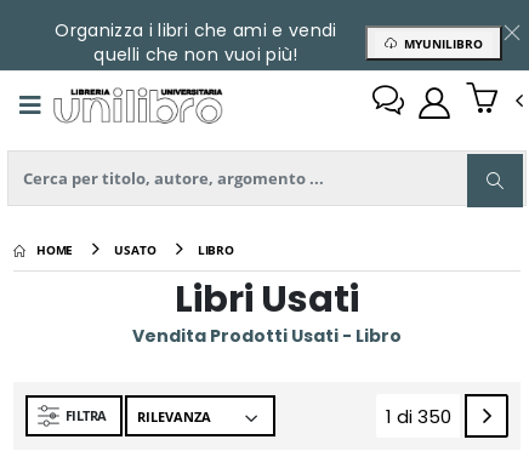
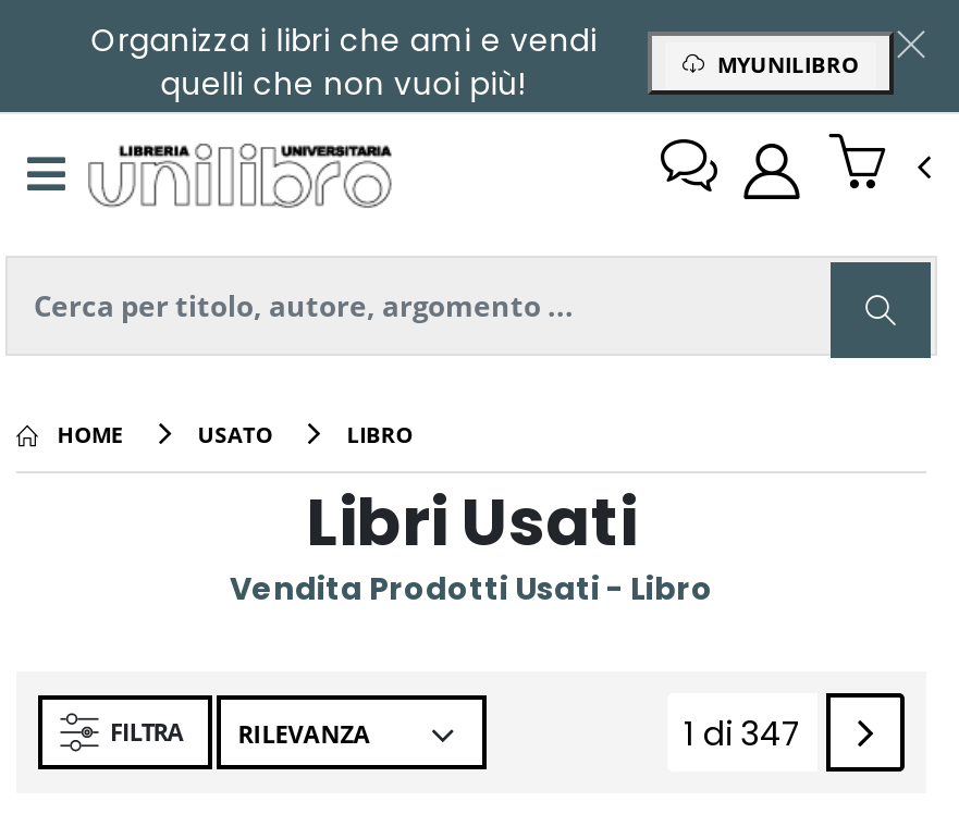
- 1 di 350
+ 1 di 347
